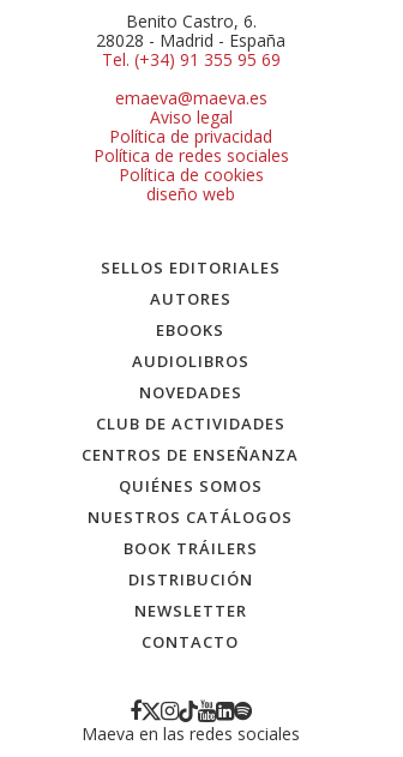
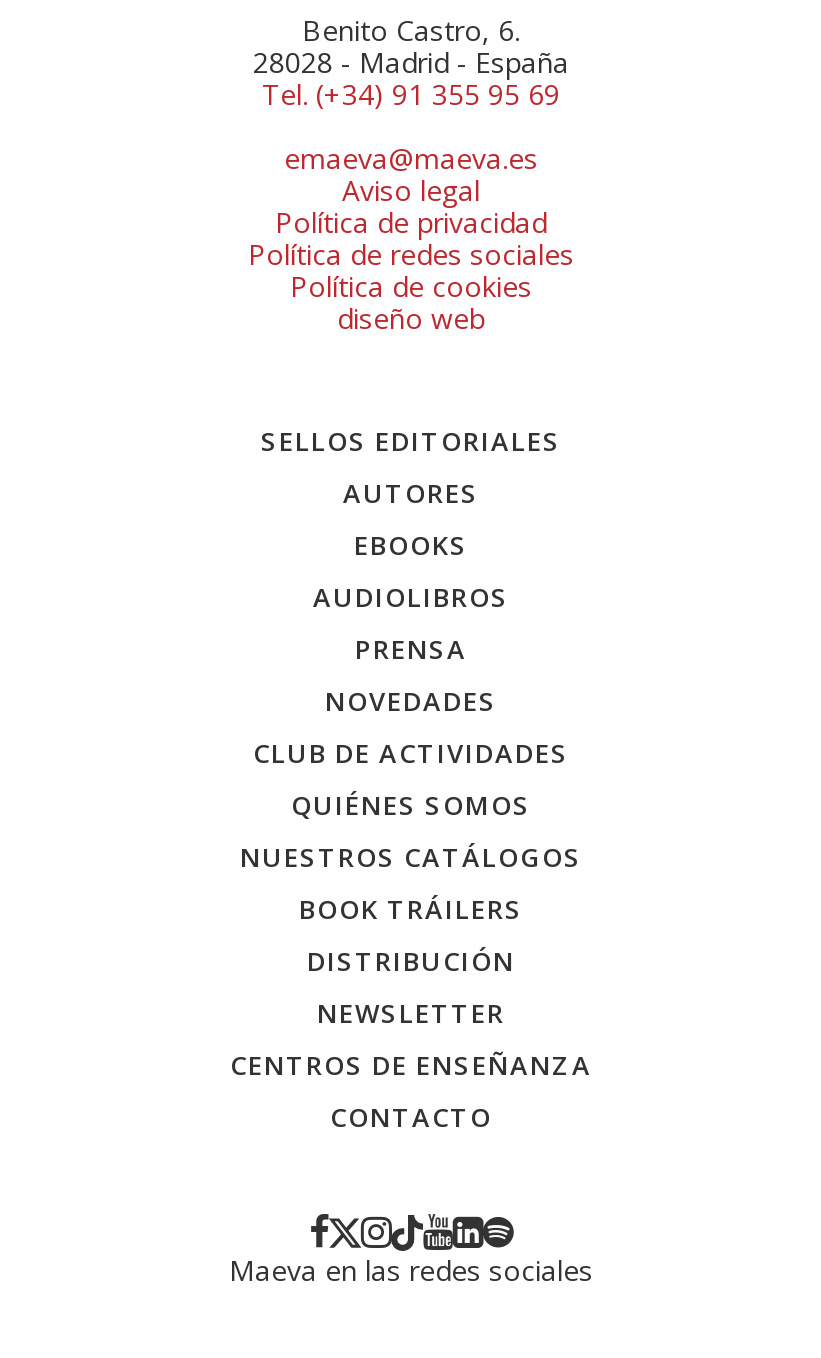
+ PRENSA

moved down: CENTROS DE ENSEÑANZA
